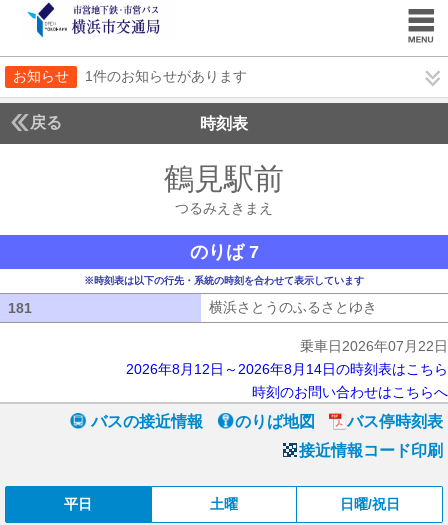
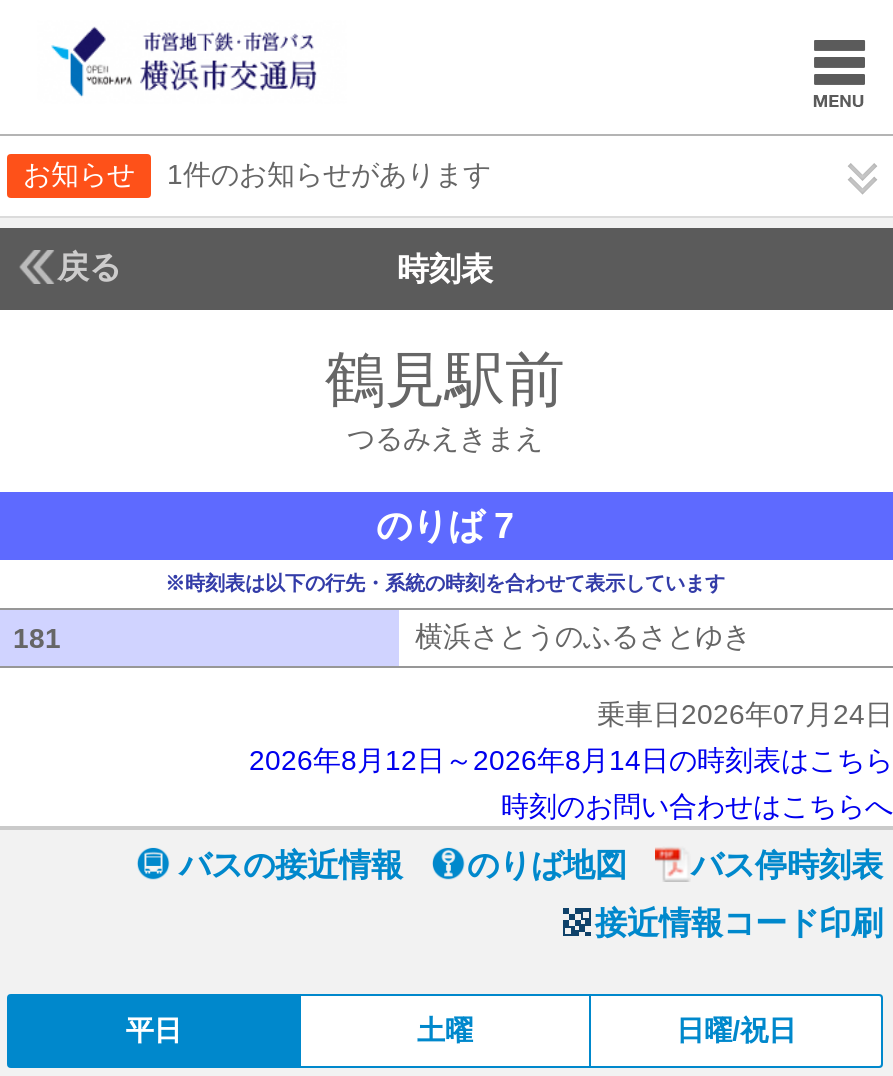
- 乗車日2026年07月22日
+ 乗車日2026年07月24日
